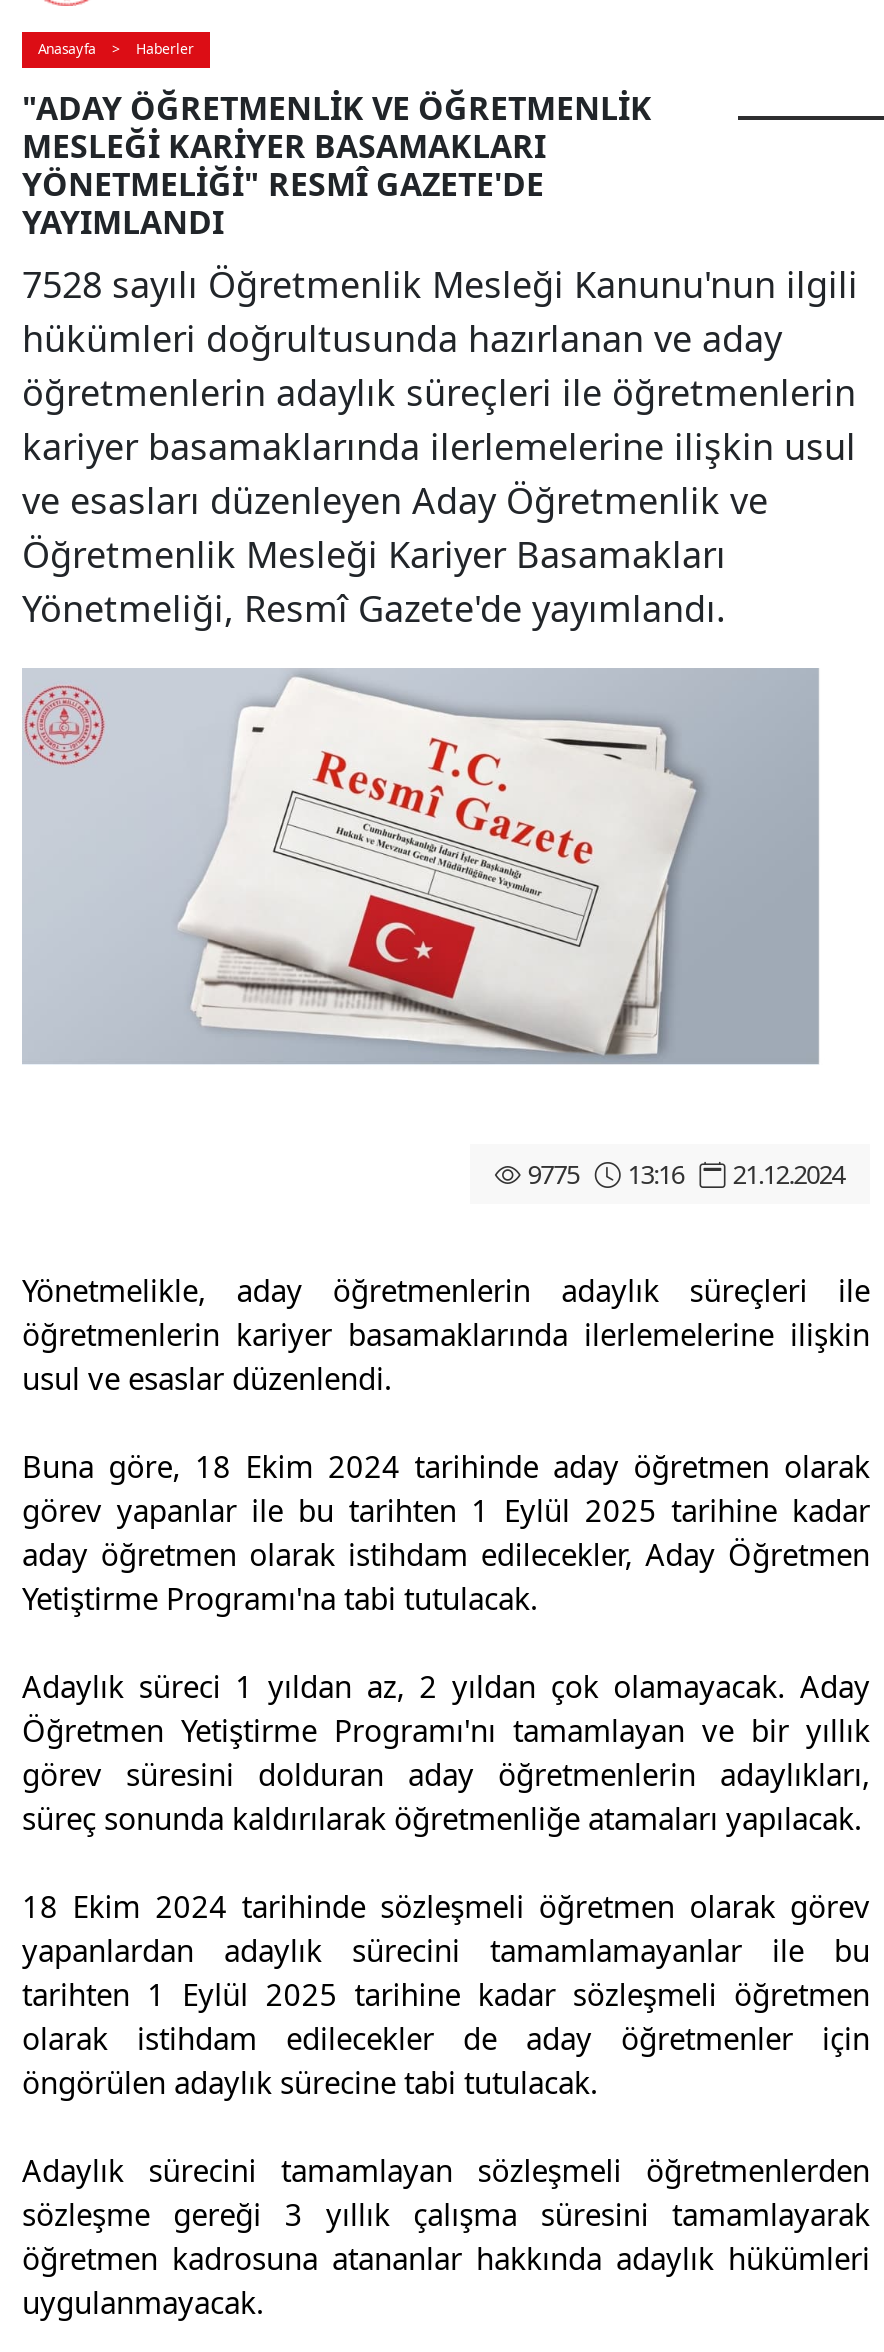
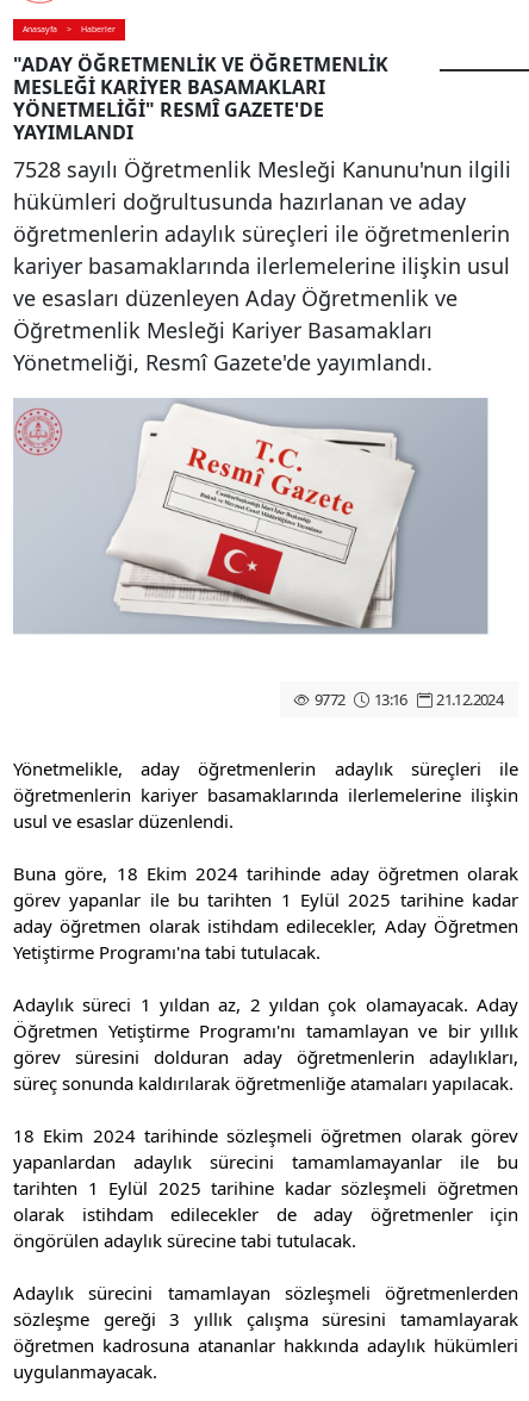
- 9775 13:16 21.12.2024
+ 9772 13:16 21.12.2024
